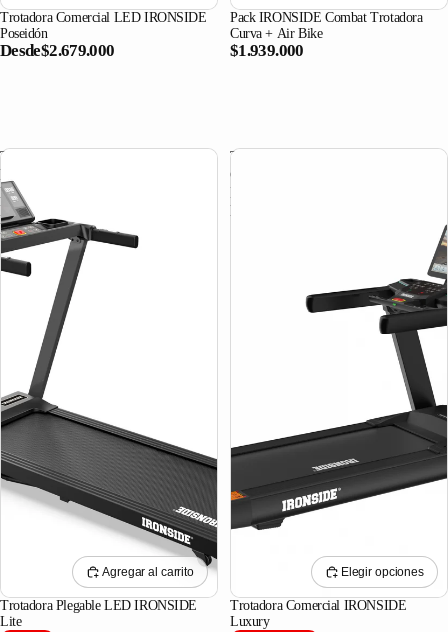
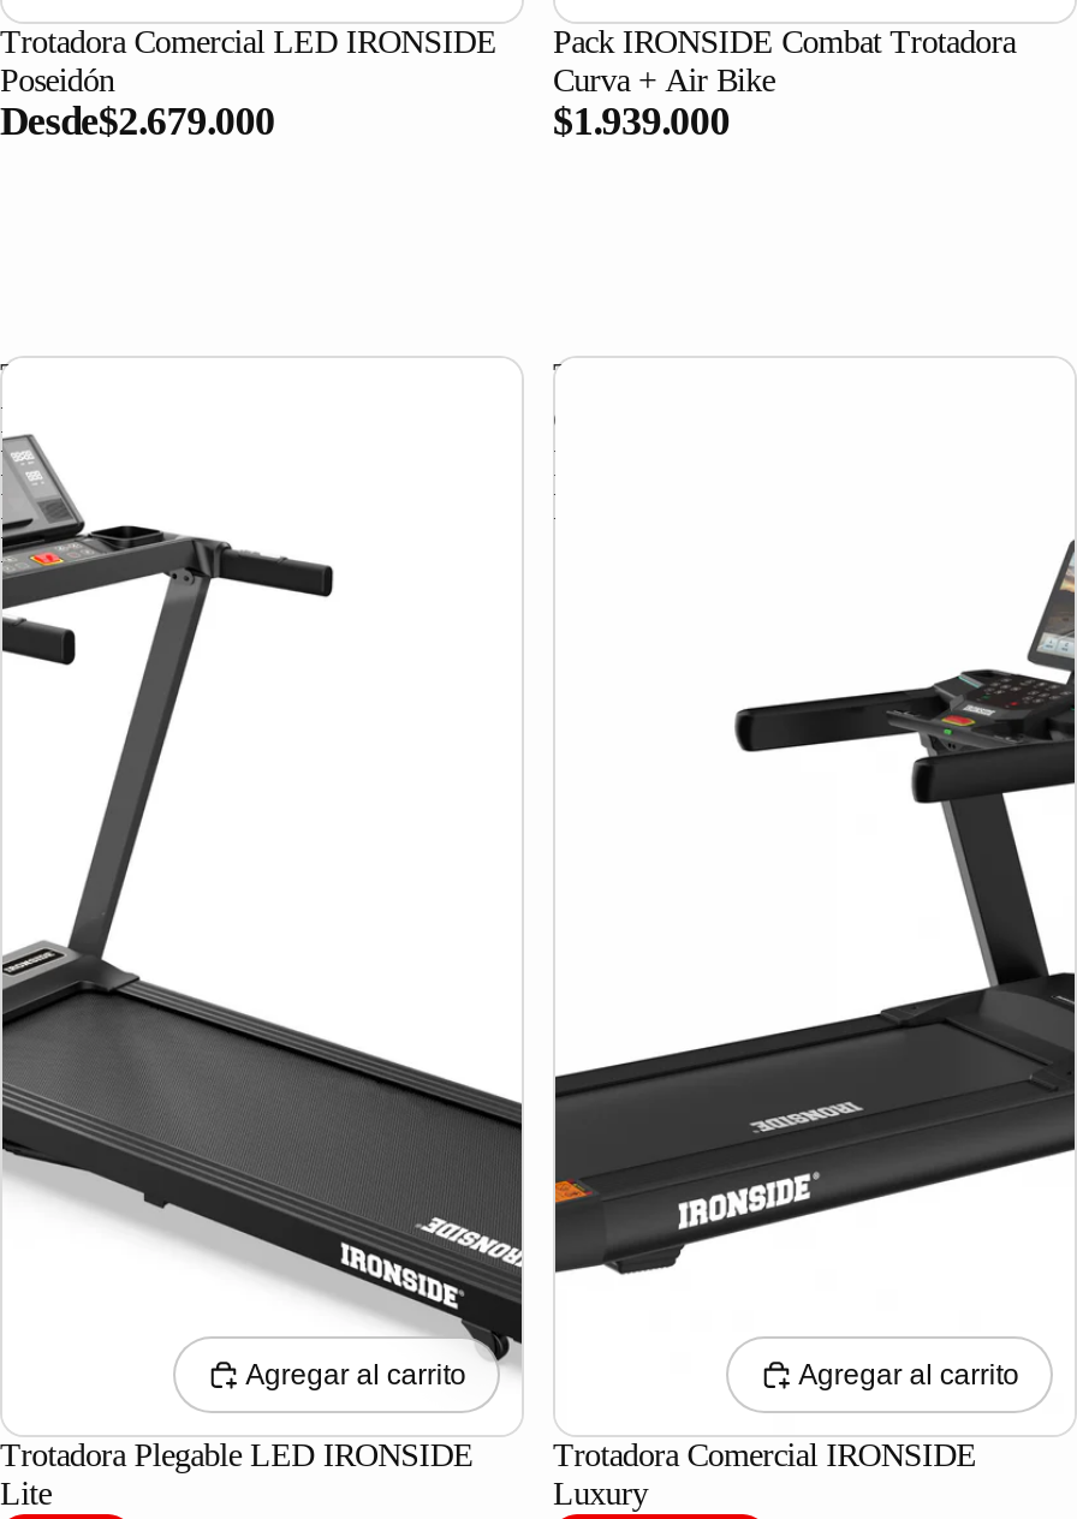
- Elegir opciones
+ Agregar al carrito
